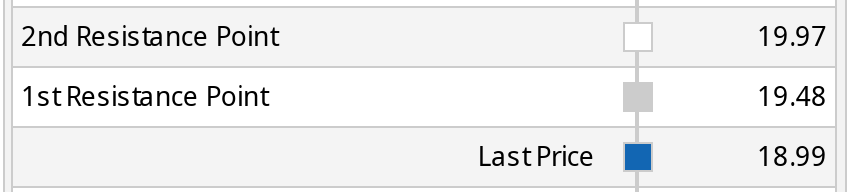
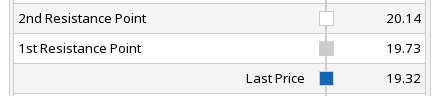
- 19.97
+ 20.14

- 19.48
+ 19.73

- 18.99
+ 19.32
